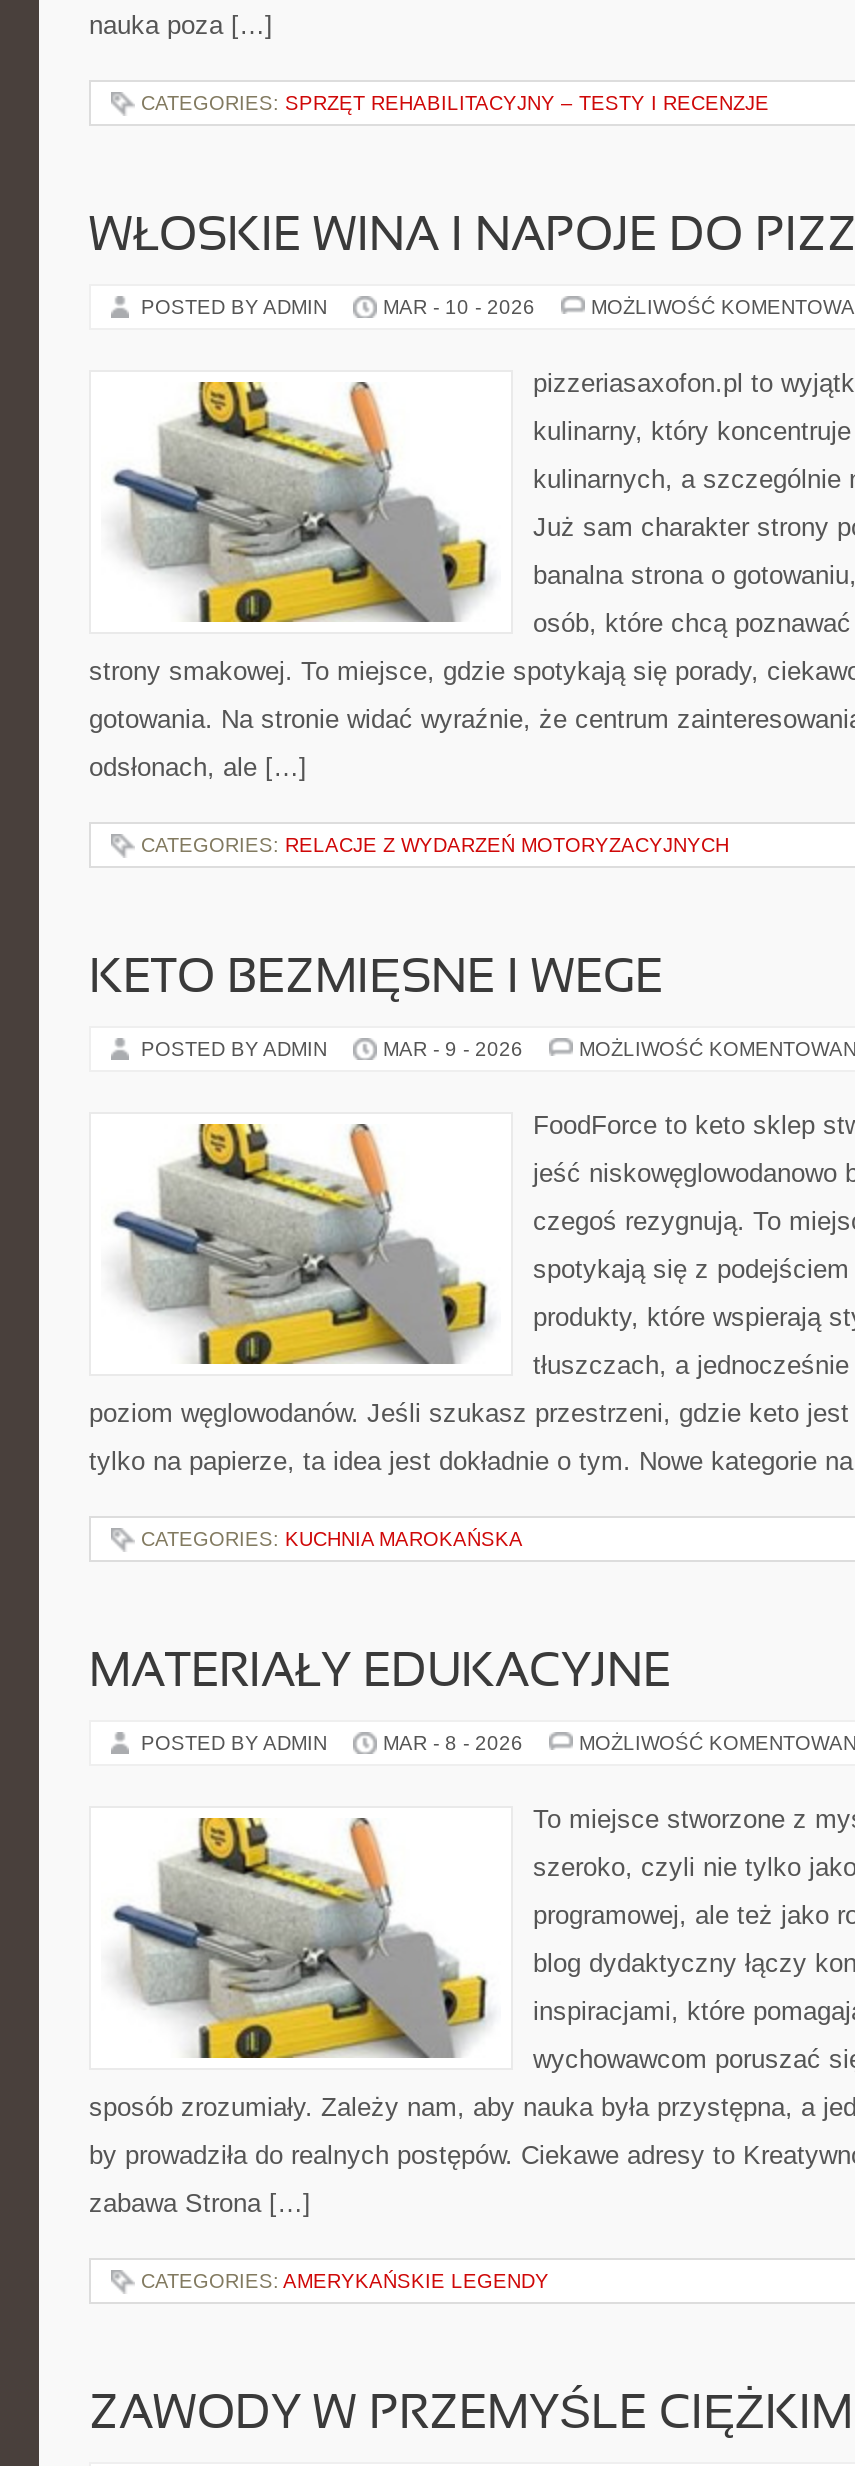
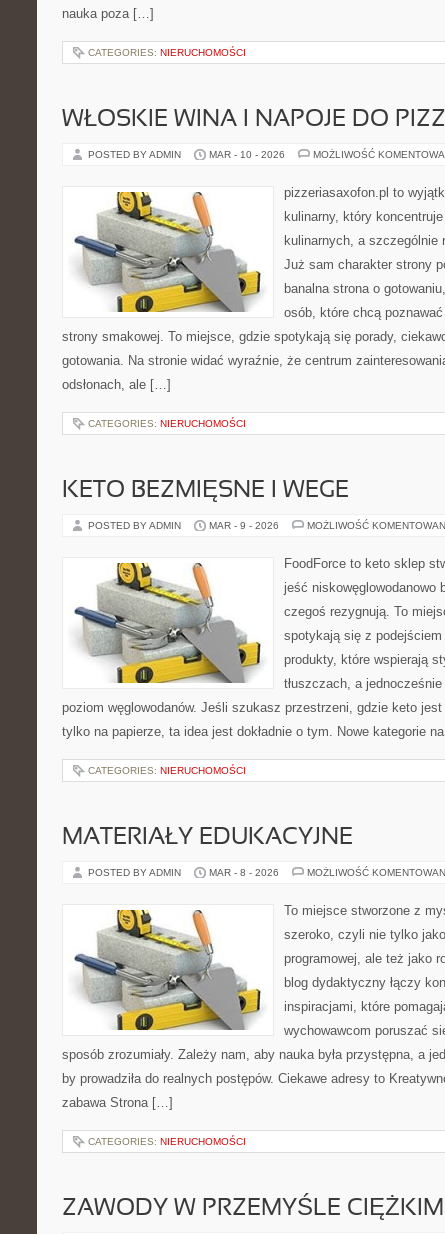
- CATEGORIES: SPRZĘT REHABILITACYJNY – TESTY I RECENZJE
+ CATEGORIES: NIERUCHOMOŚCI

- CATEGORIES: RELACJE Z WYDARZEŃ MOTORYZACYJNYCH
+ CATEGORIES: NIERUCHOMOŚCI

- CATEGORIES: KUCHNIA MAROKAŃSKA
+ CATEGORIES: NIERUCHOMOŚCI

- CATEGORIES: AMERYKAŃSKIE LEGENDY
+ CATEGORIES: NIERUCHOMOŚCI
